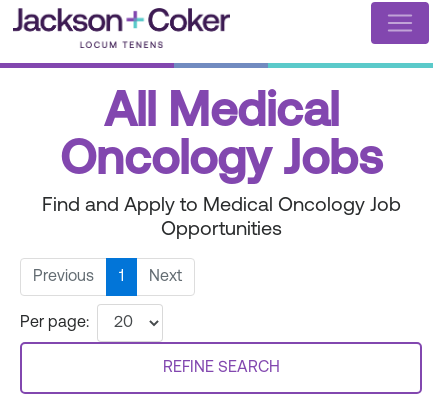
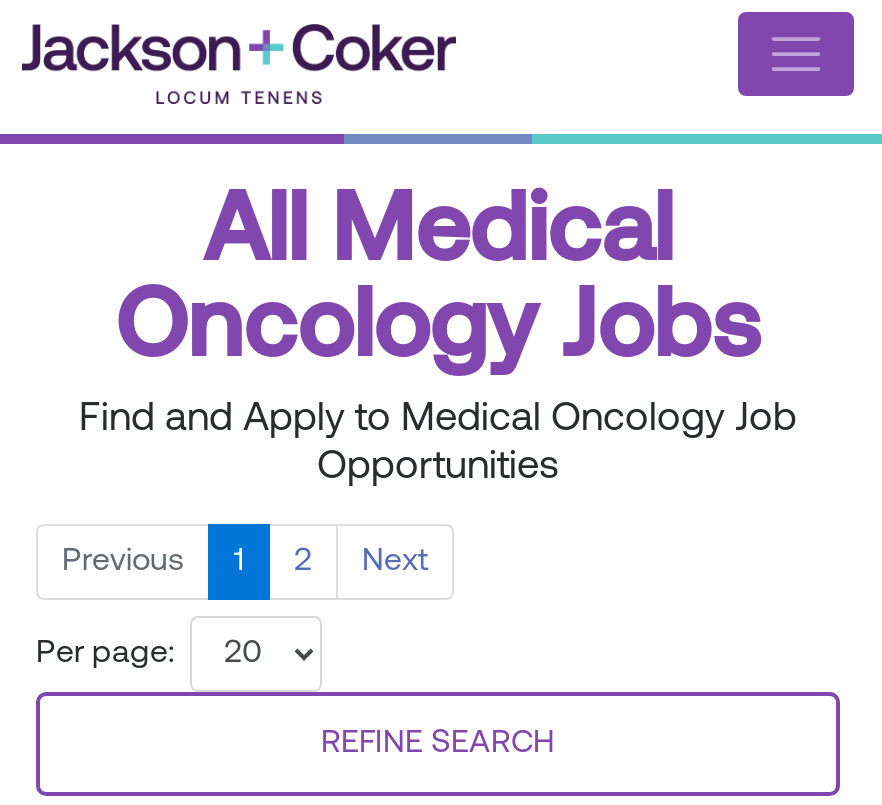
+ 2
